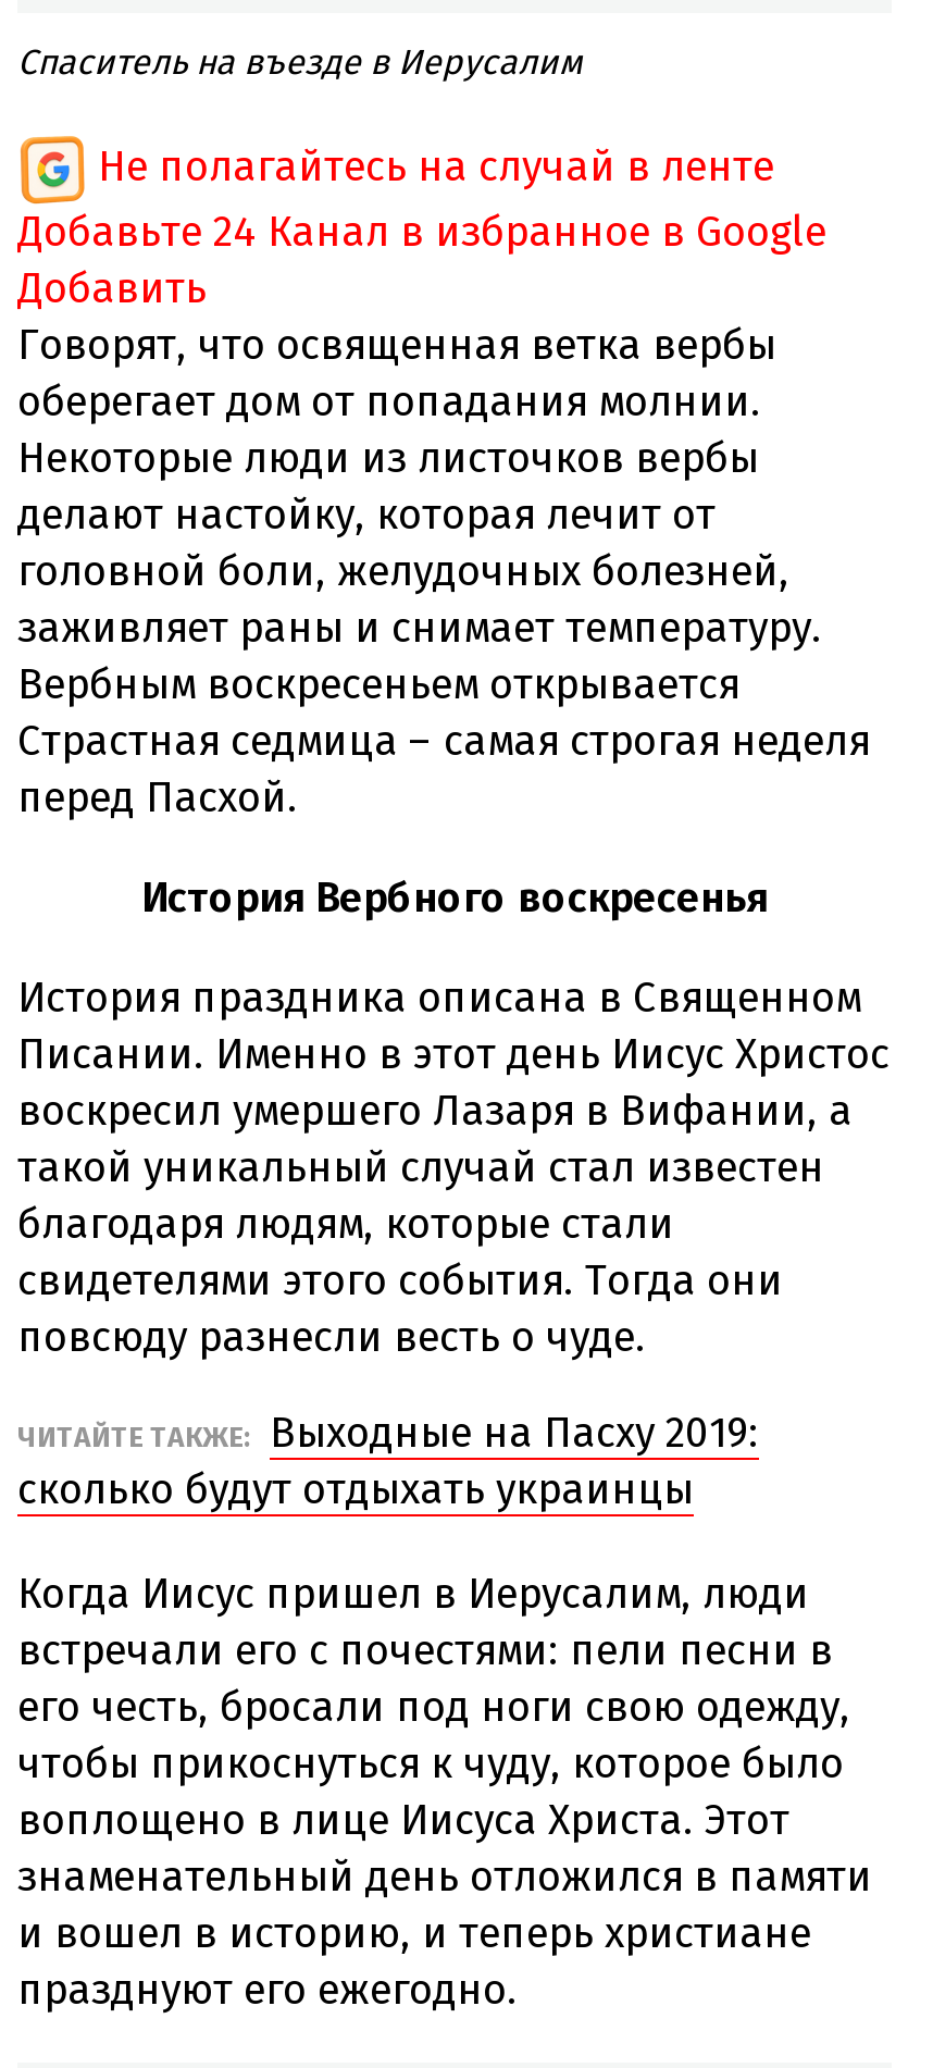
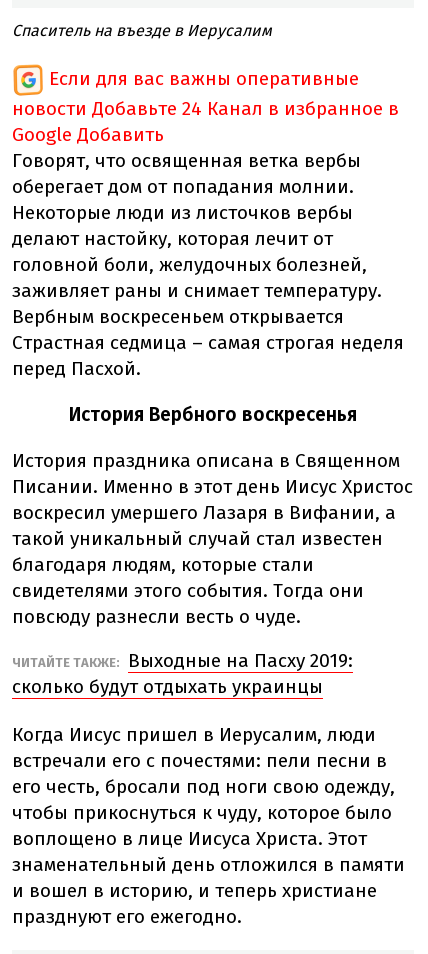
- Не полагайтесь на случай в ленте
- Добавьте 24 Канал в избранное в Google
- Добавить
+ Если для вас важны оперативные
+ новости Добавьте 24 Канал в избранное в
+ Google Добавить
